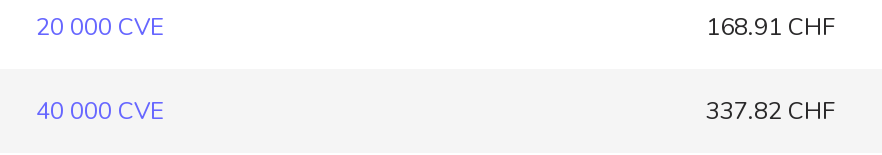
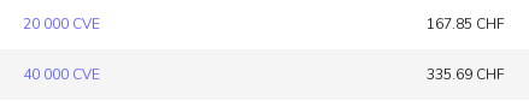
- 168.91 CHF
+ 167.85 CHF

- 337.82 CHF
+ 335.69 CHF
